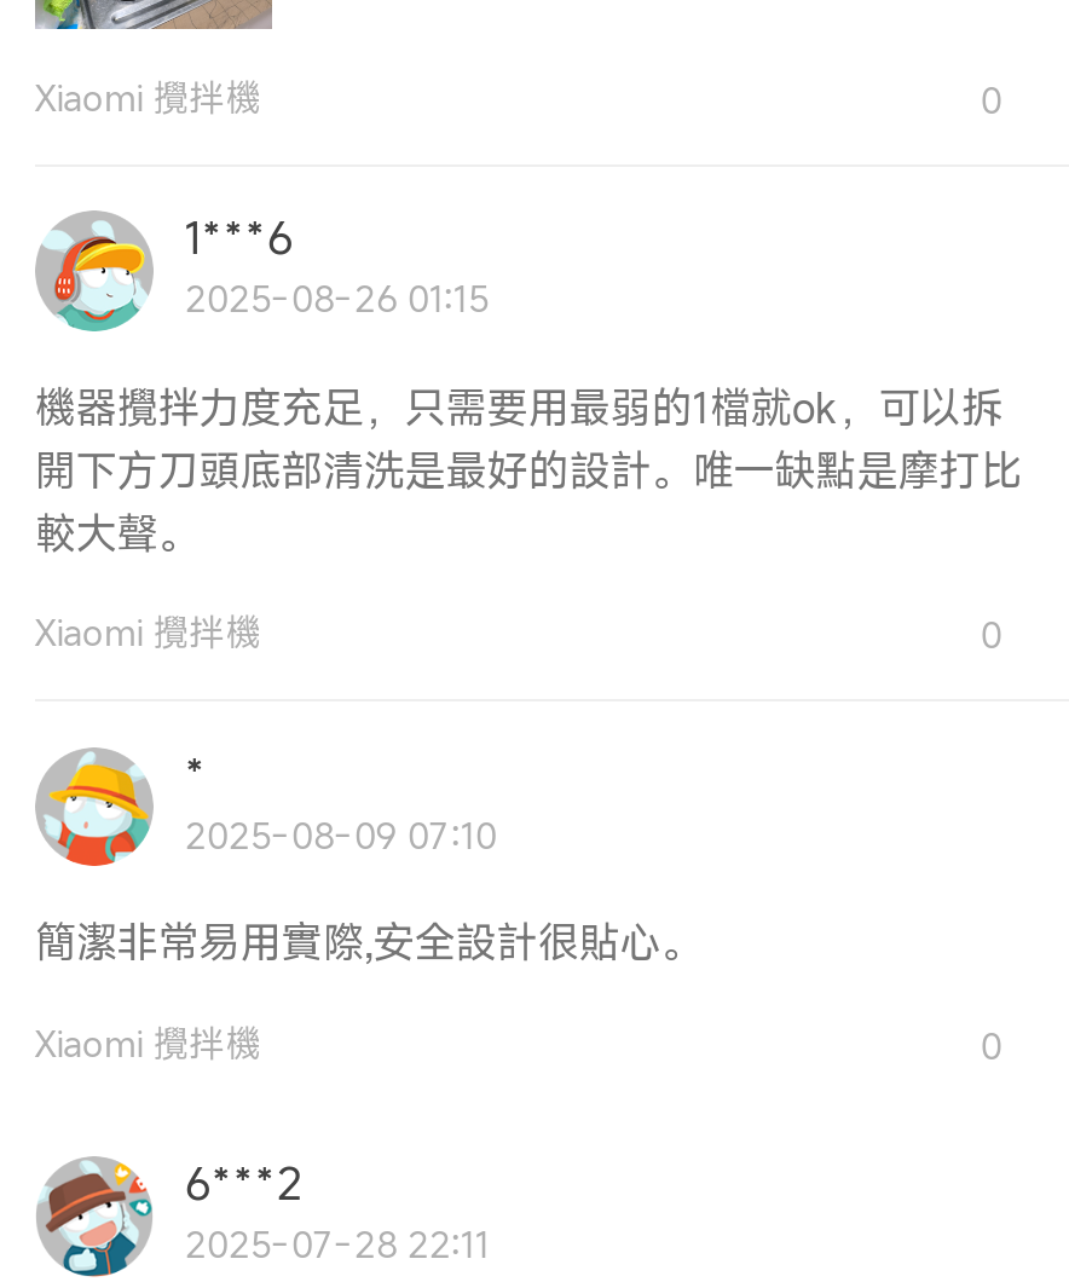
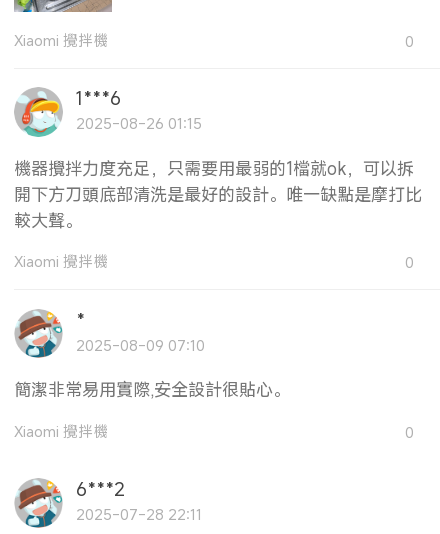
- [image]
+ [image]
